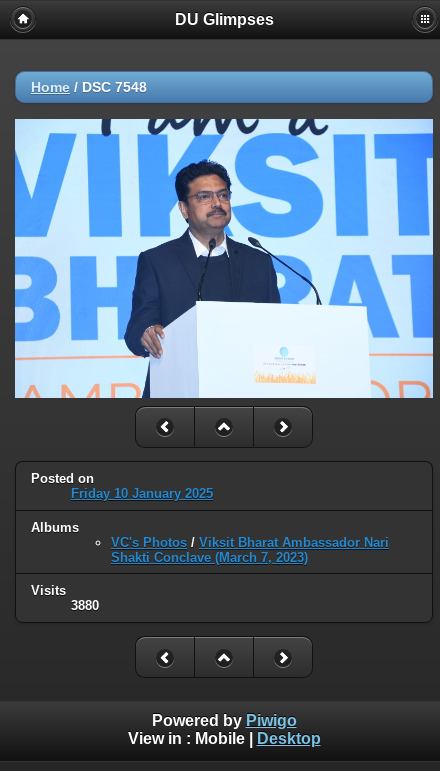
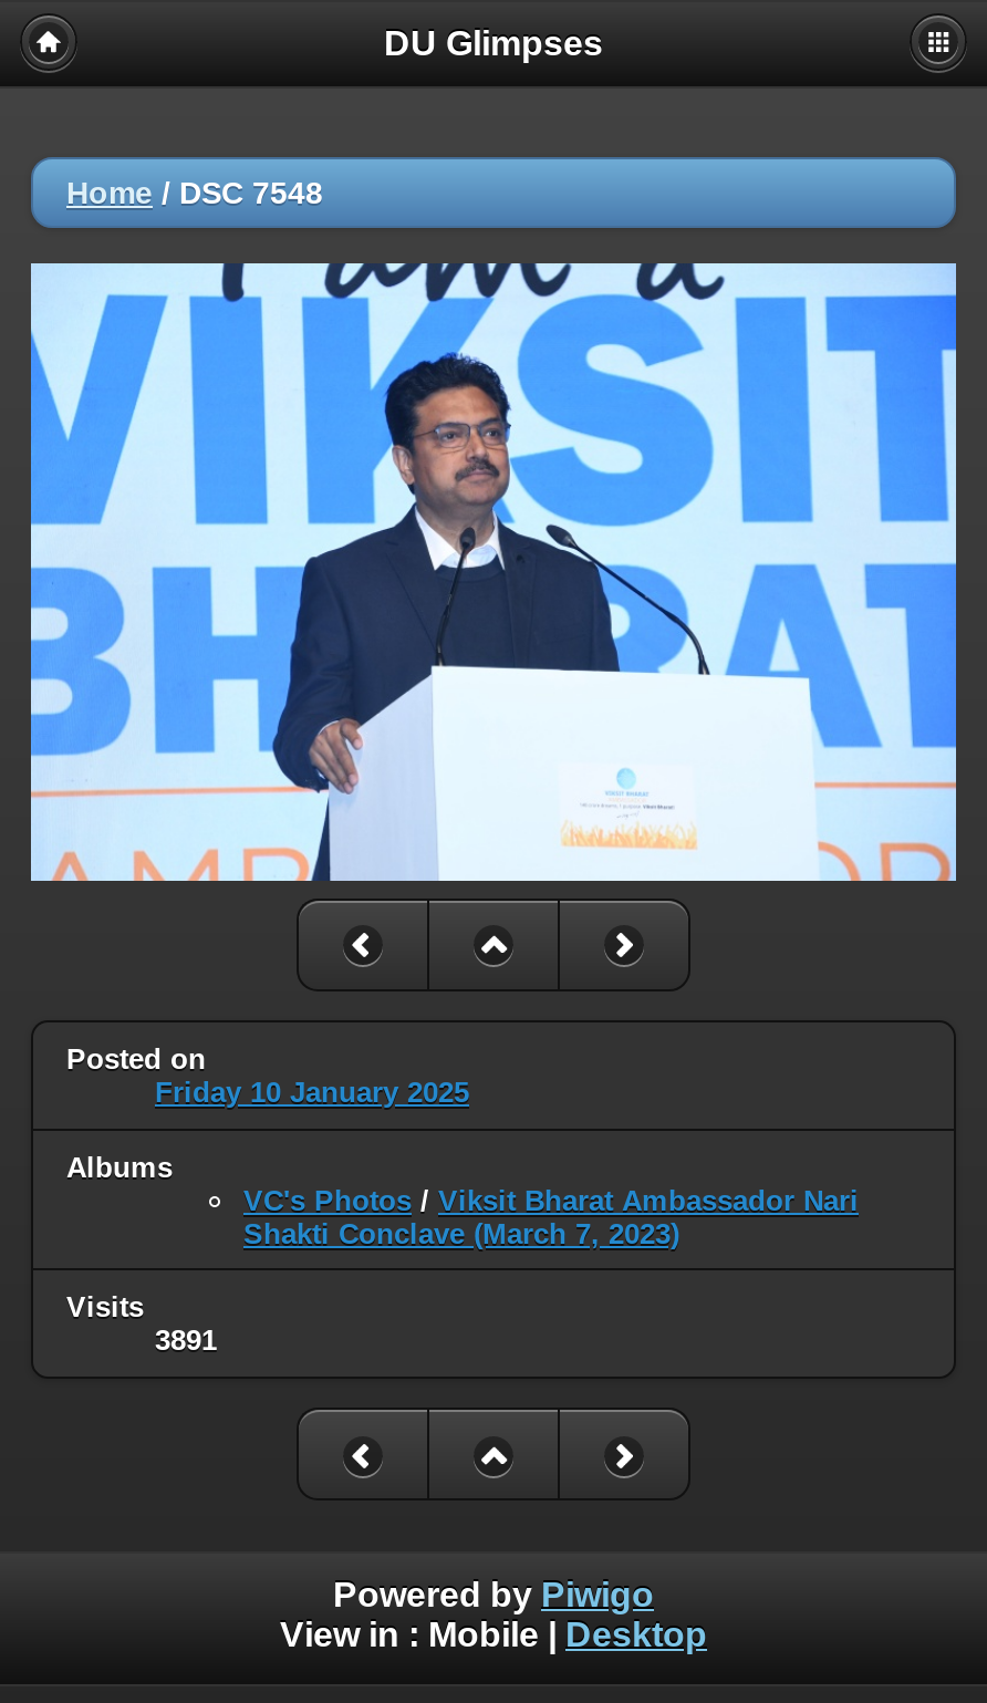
- 3880
+ 3891
